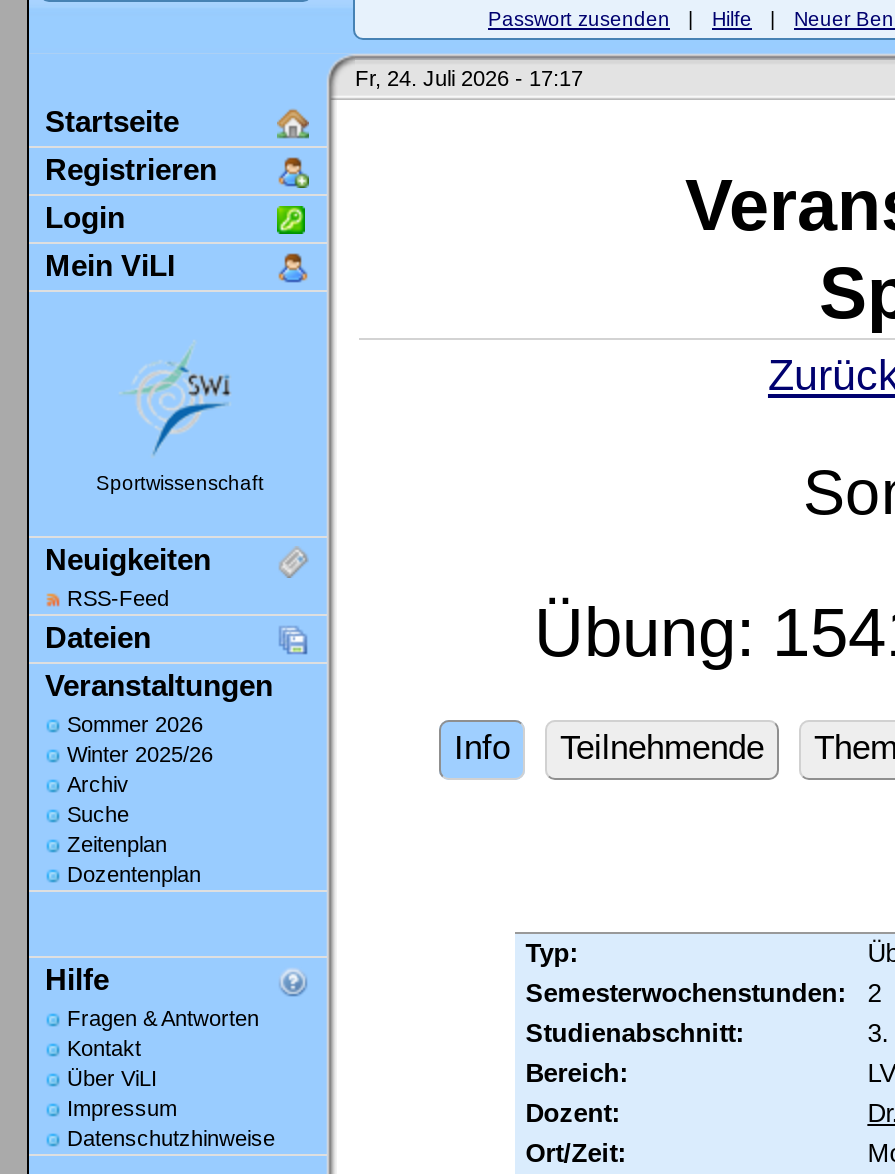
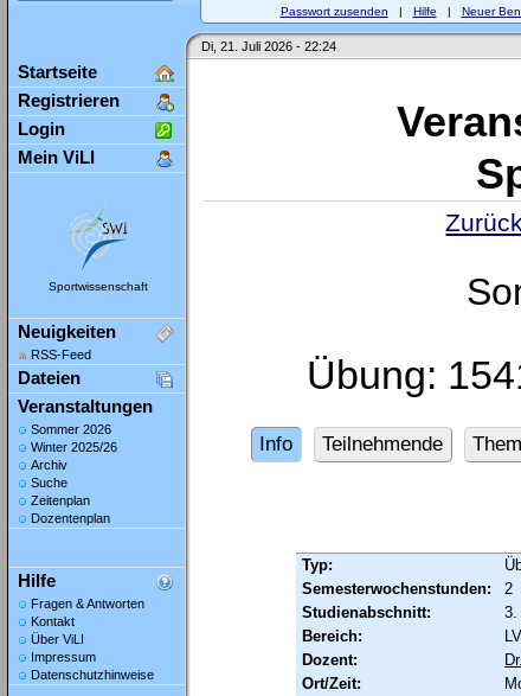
- Fr, 24. Juli 2026 - 17:17
+ Di, 21. Juli 2026 - 22:24
